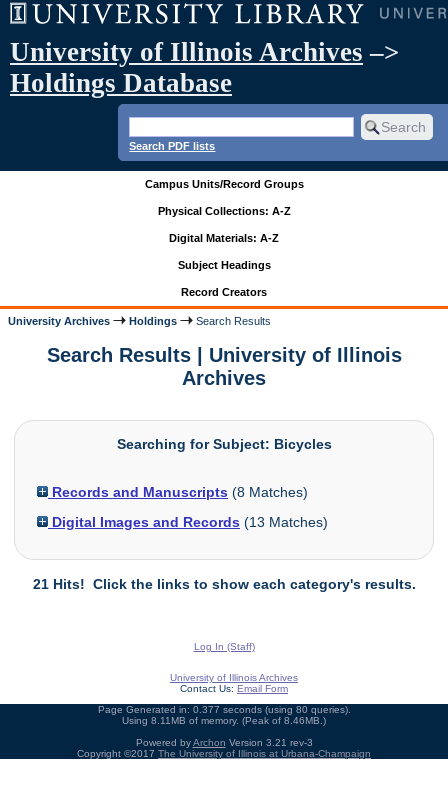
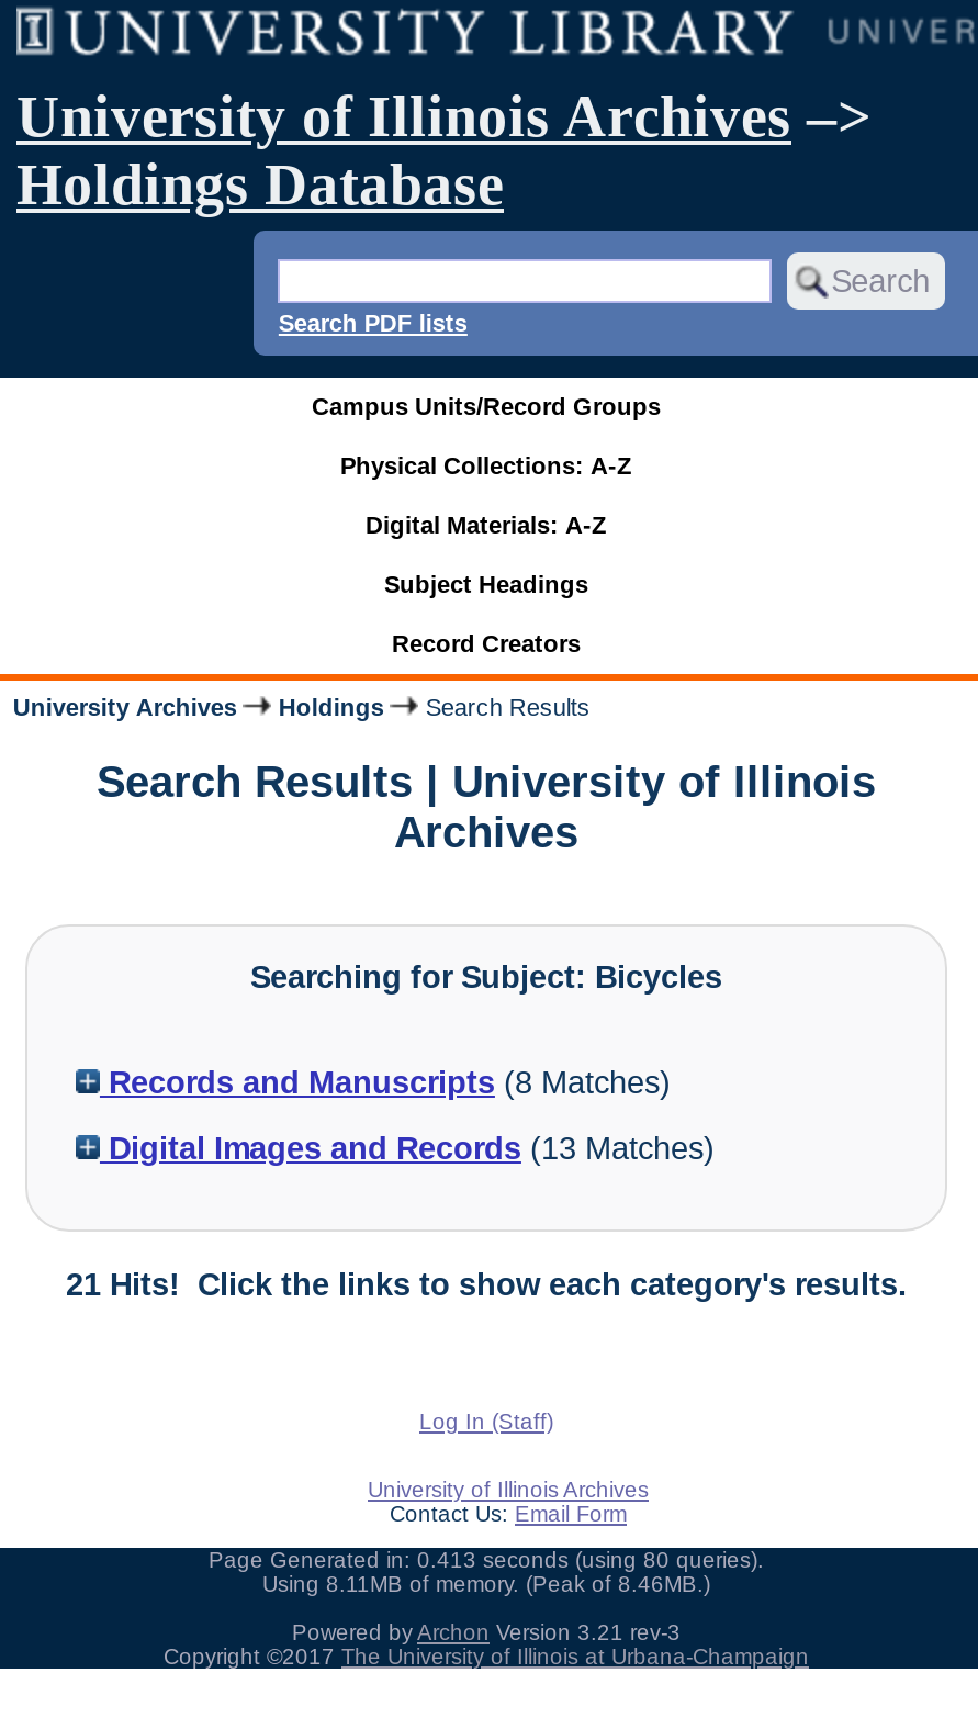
- Page Generated in: 0.377 seconds (using 80 queries).
+ Page Generated in: 0.413 seconds (using 80 queries).
